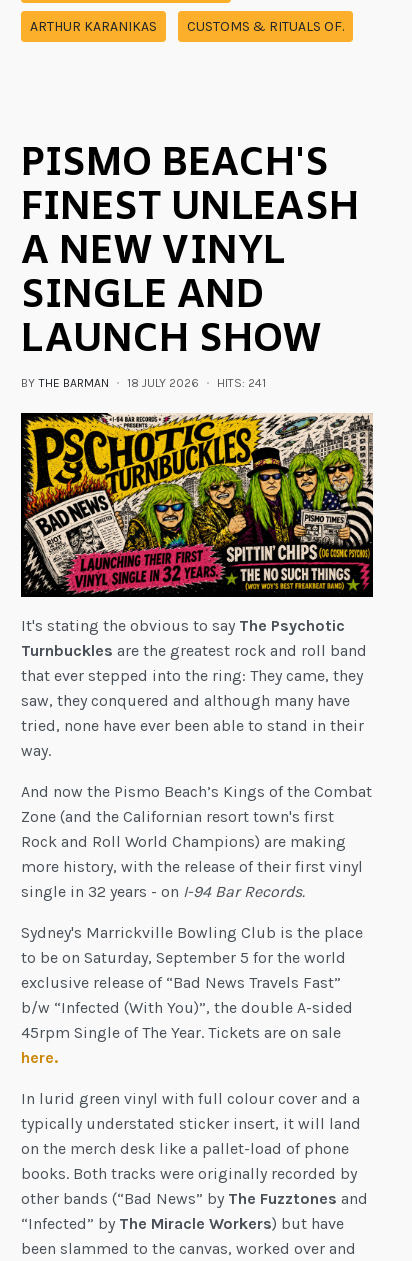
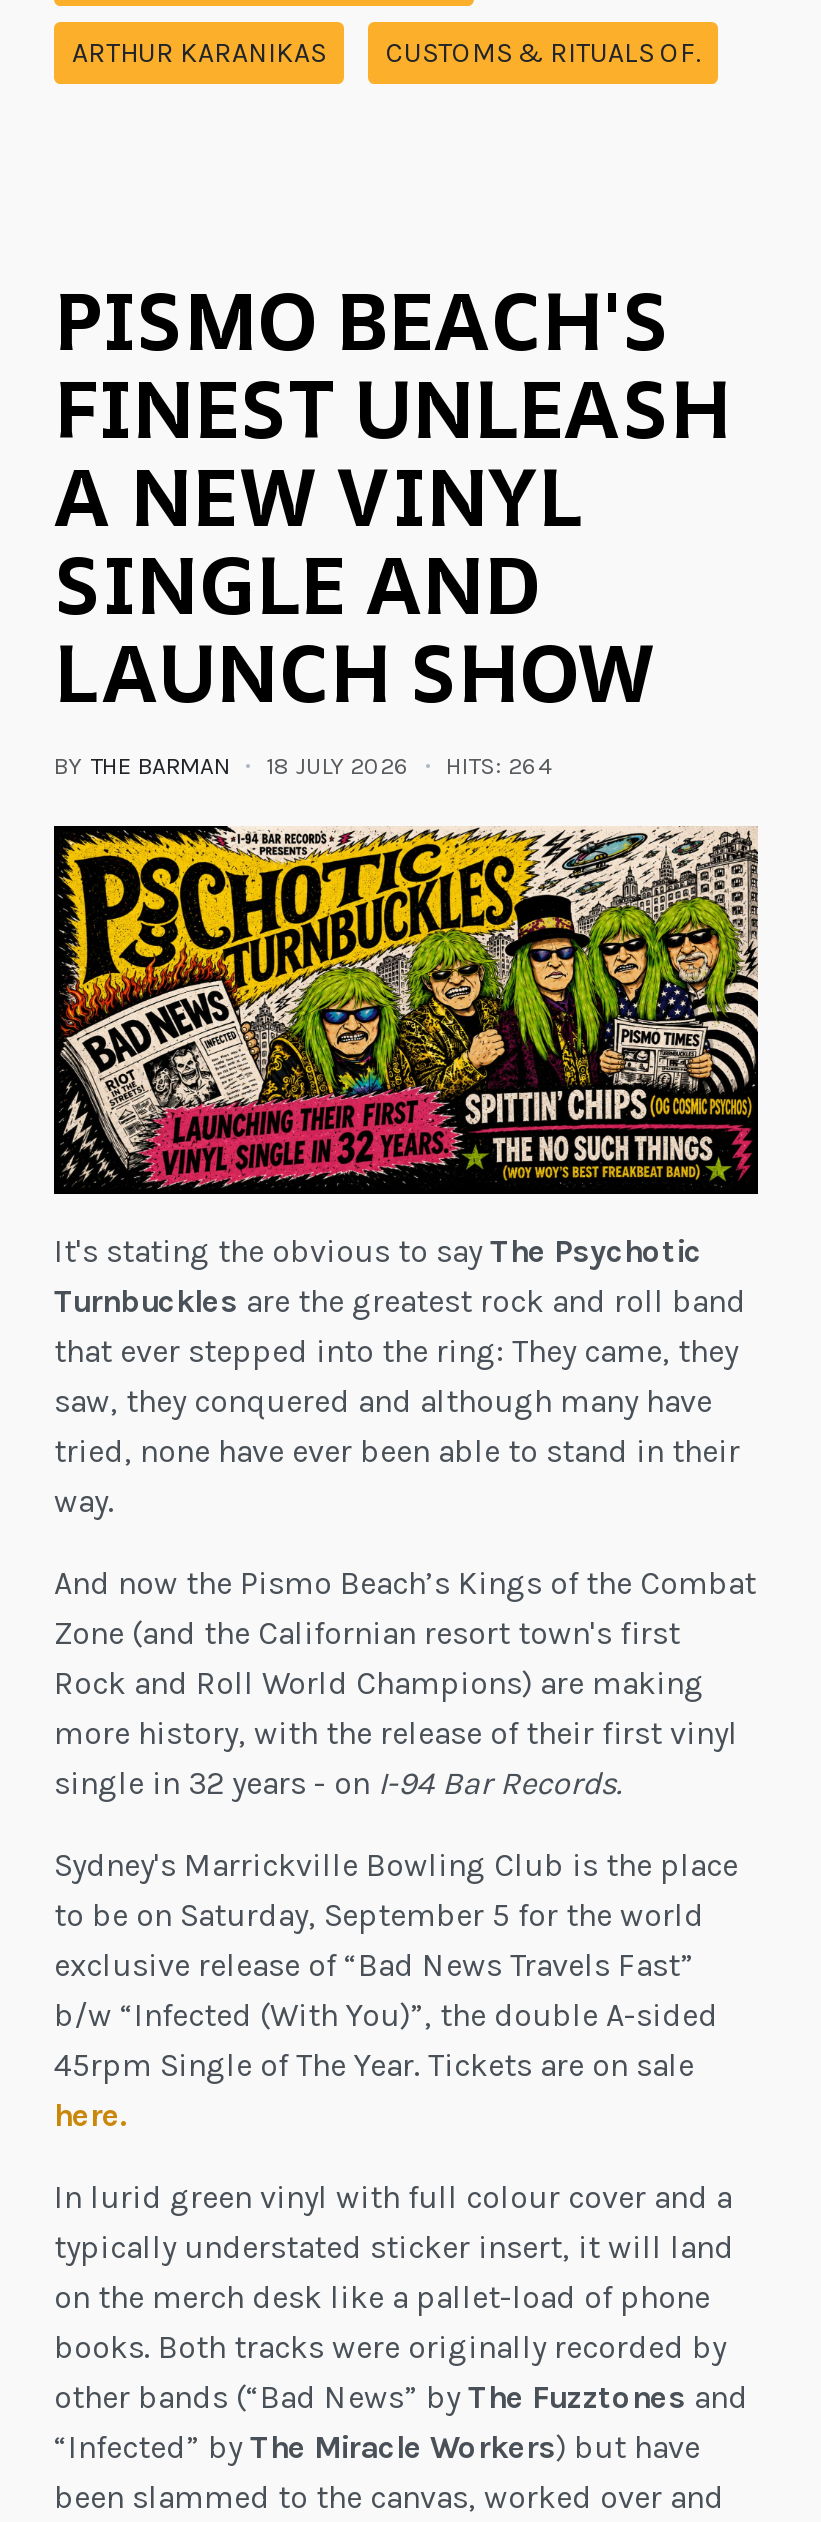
- BY THE BARMAN 18 JULY 2026 HITS: 241
+ BY THE BARMAN 18 JULY 2026 HITS: 264
